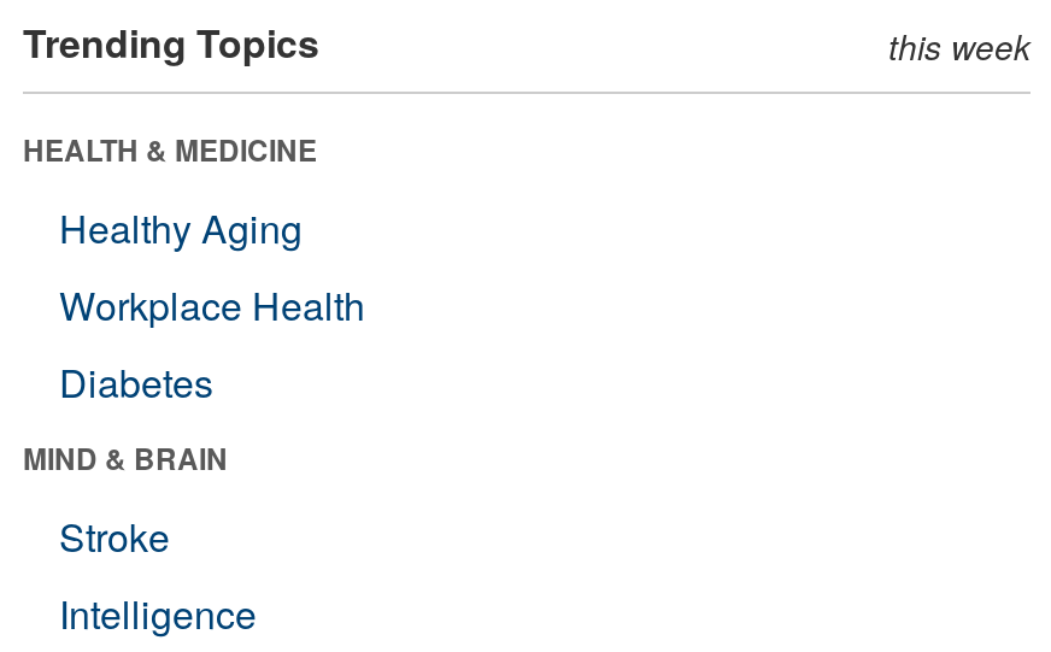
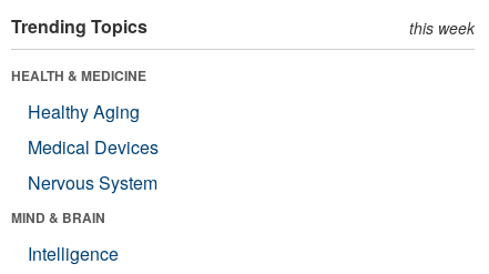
- Workplace Health
- Diabetes
+ Medical Devices
+ Nervous System

- Stroke
